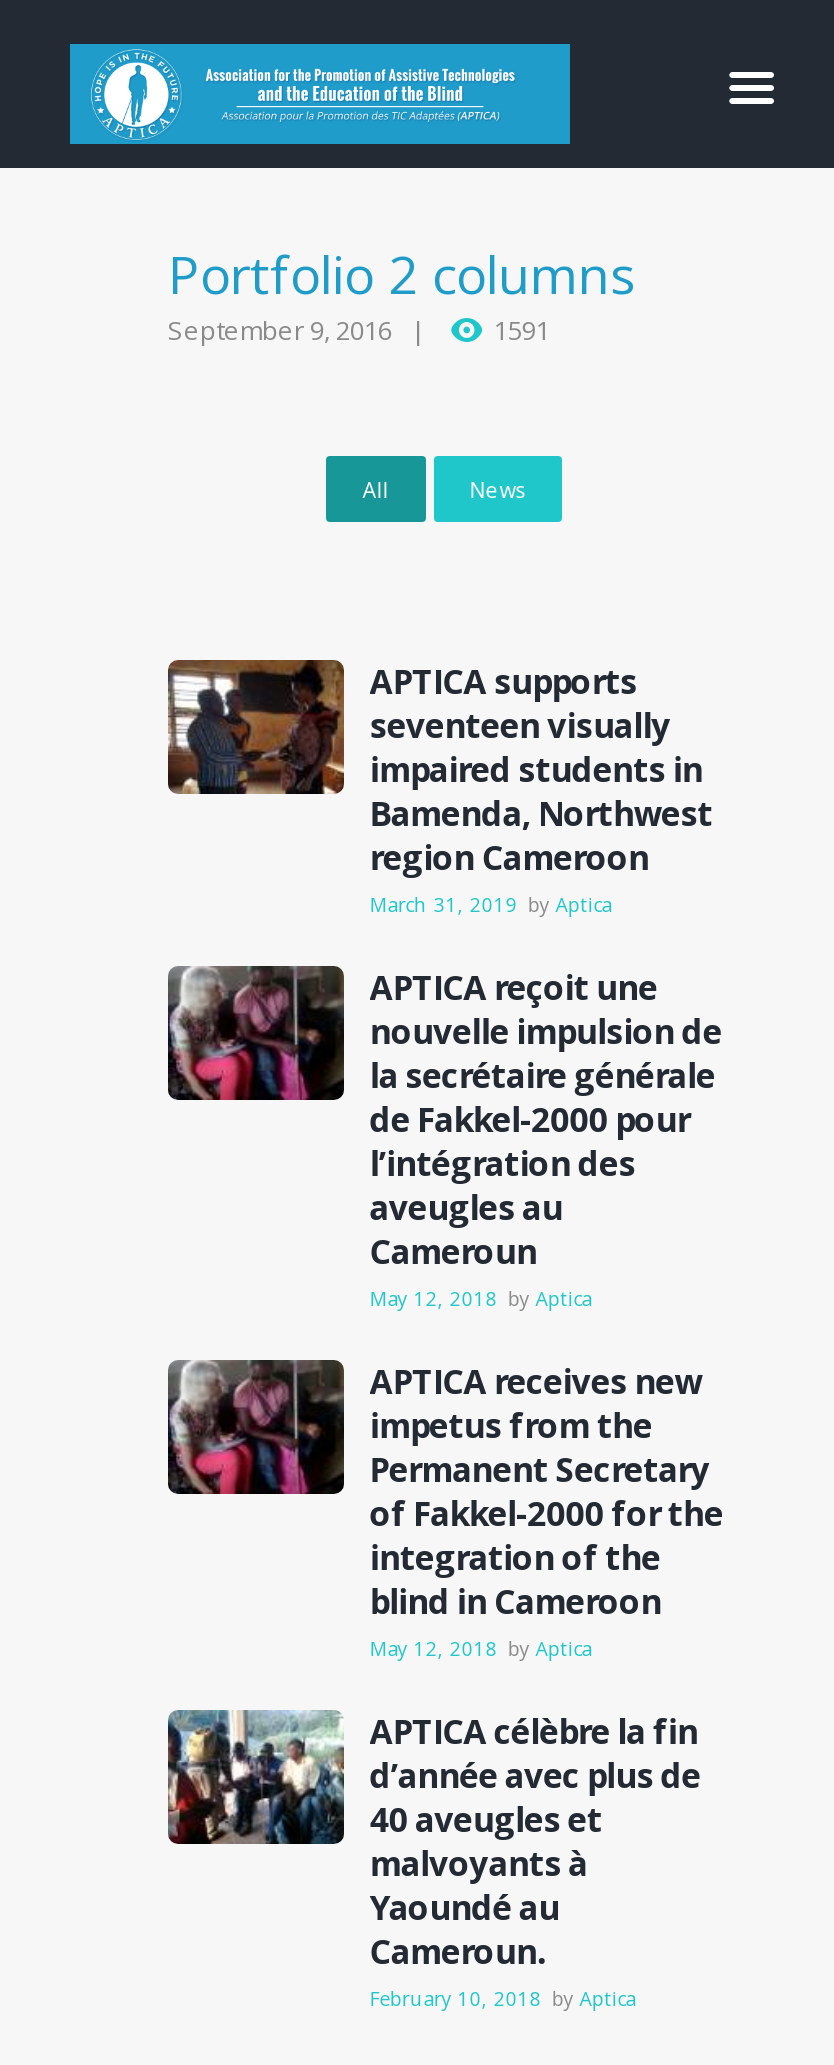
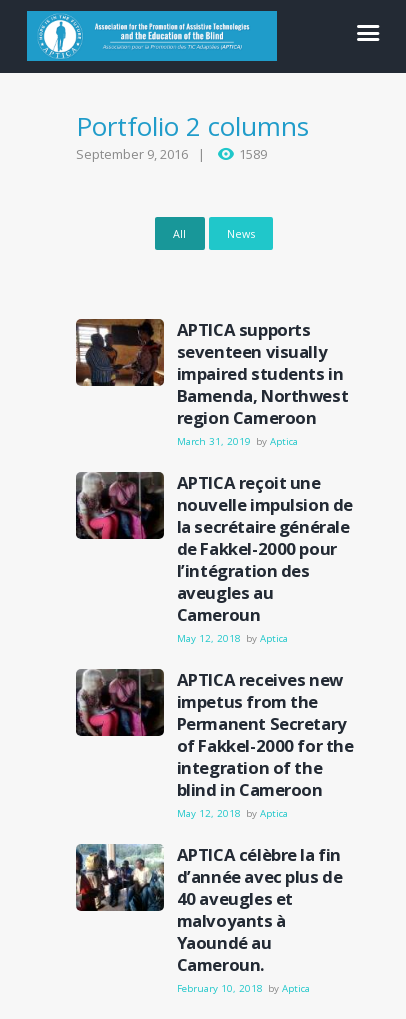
- 1591
+ 1589
